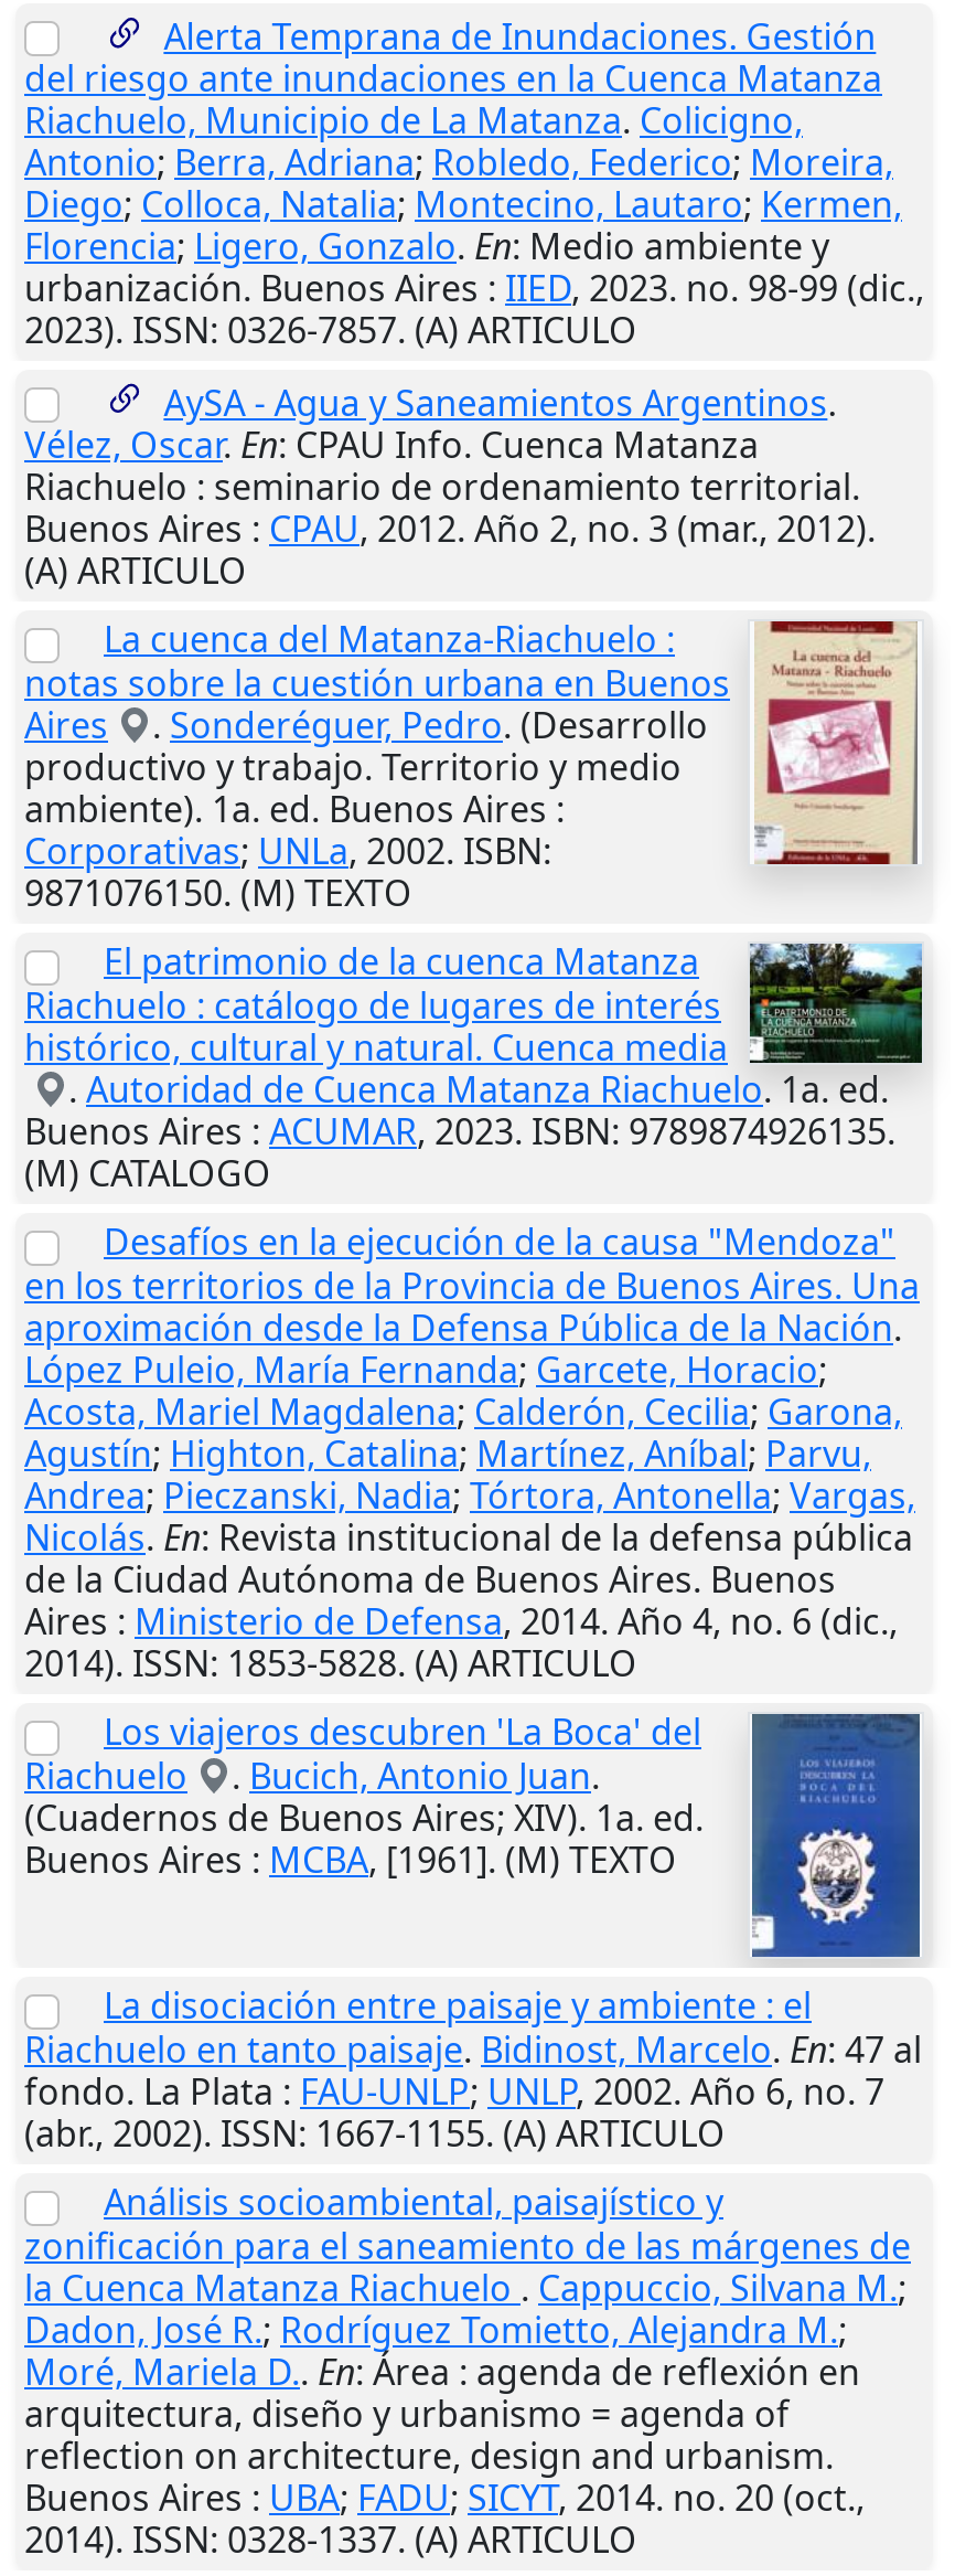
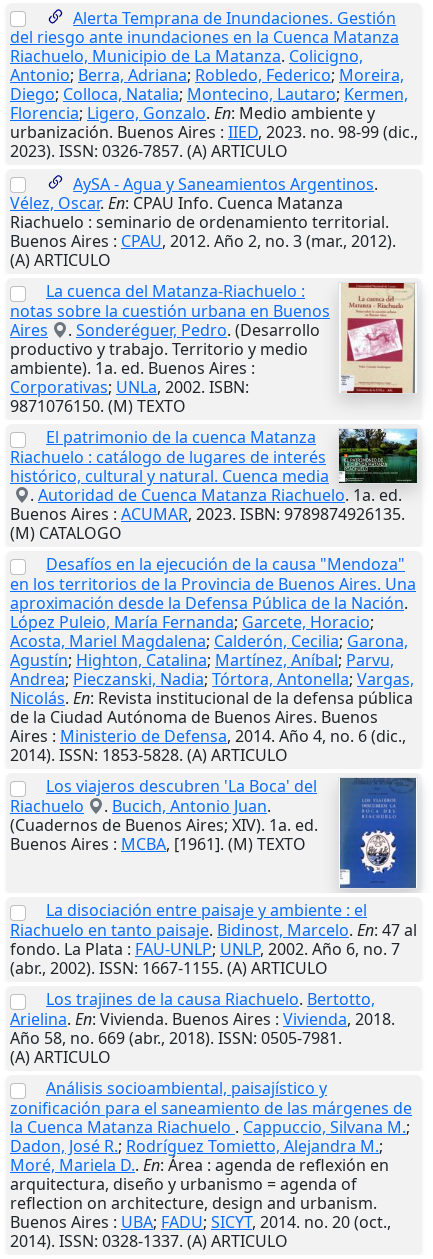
+ Los trajines de la causa Riachuelo. Bertotto,
+ Arielina. En: Vivienda. Buenos Aires: Vivienda, 2018.
+ Año 58, no. 669 (abr., 2018). ISSN: 0505-7981.
+ (A) ARTICULO
